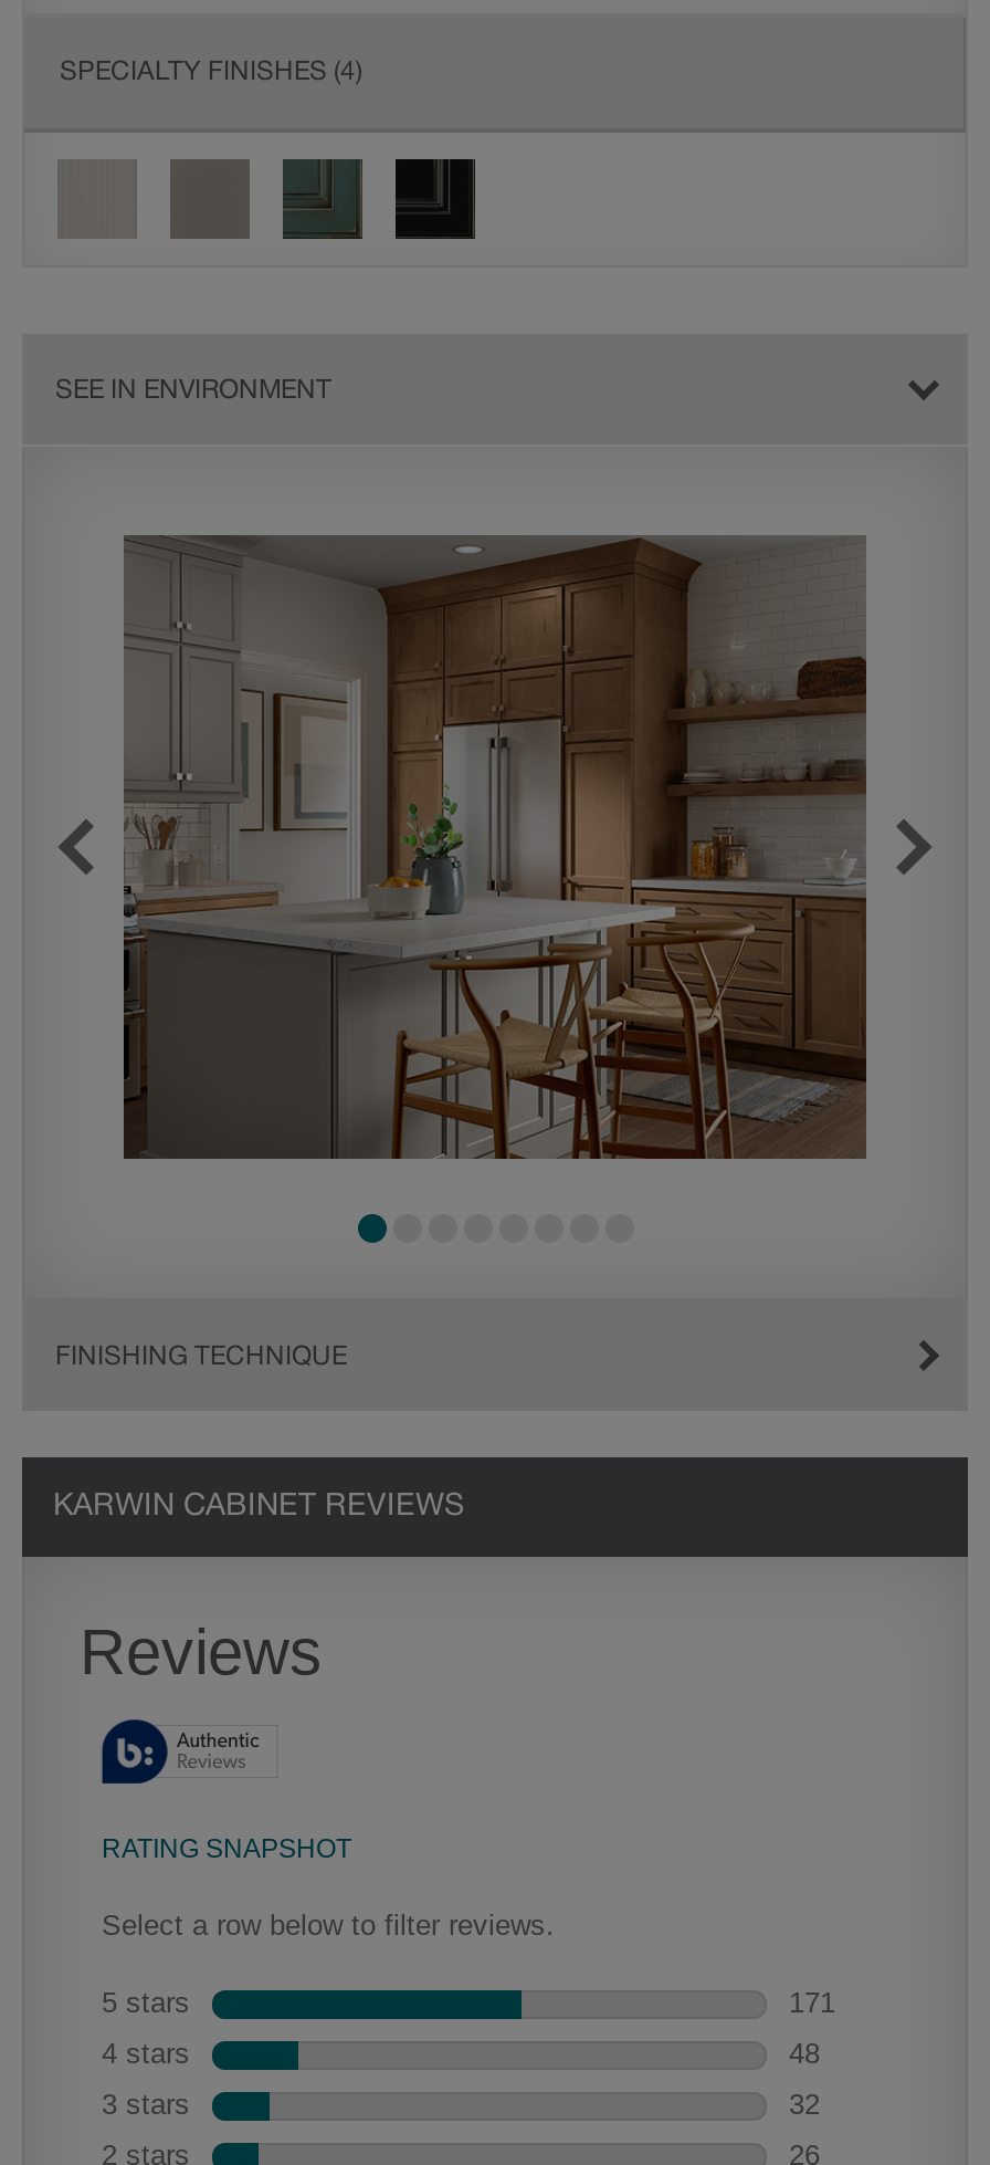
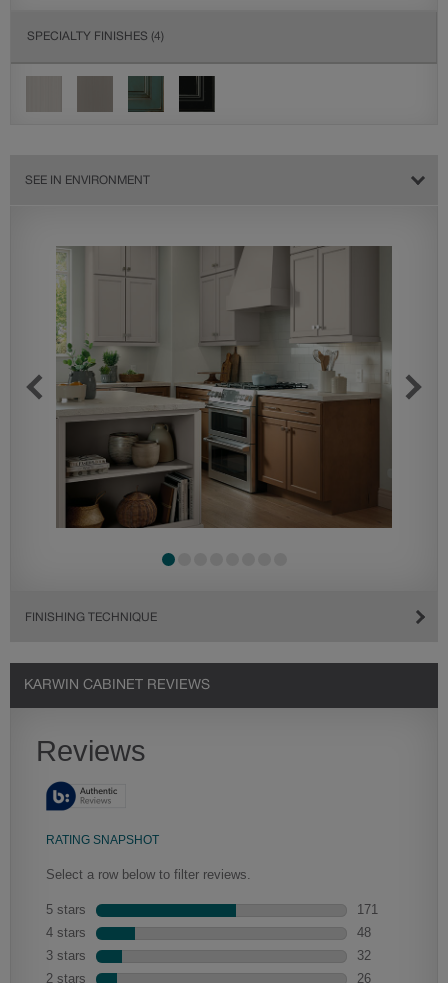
- [image]
+ [image]
